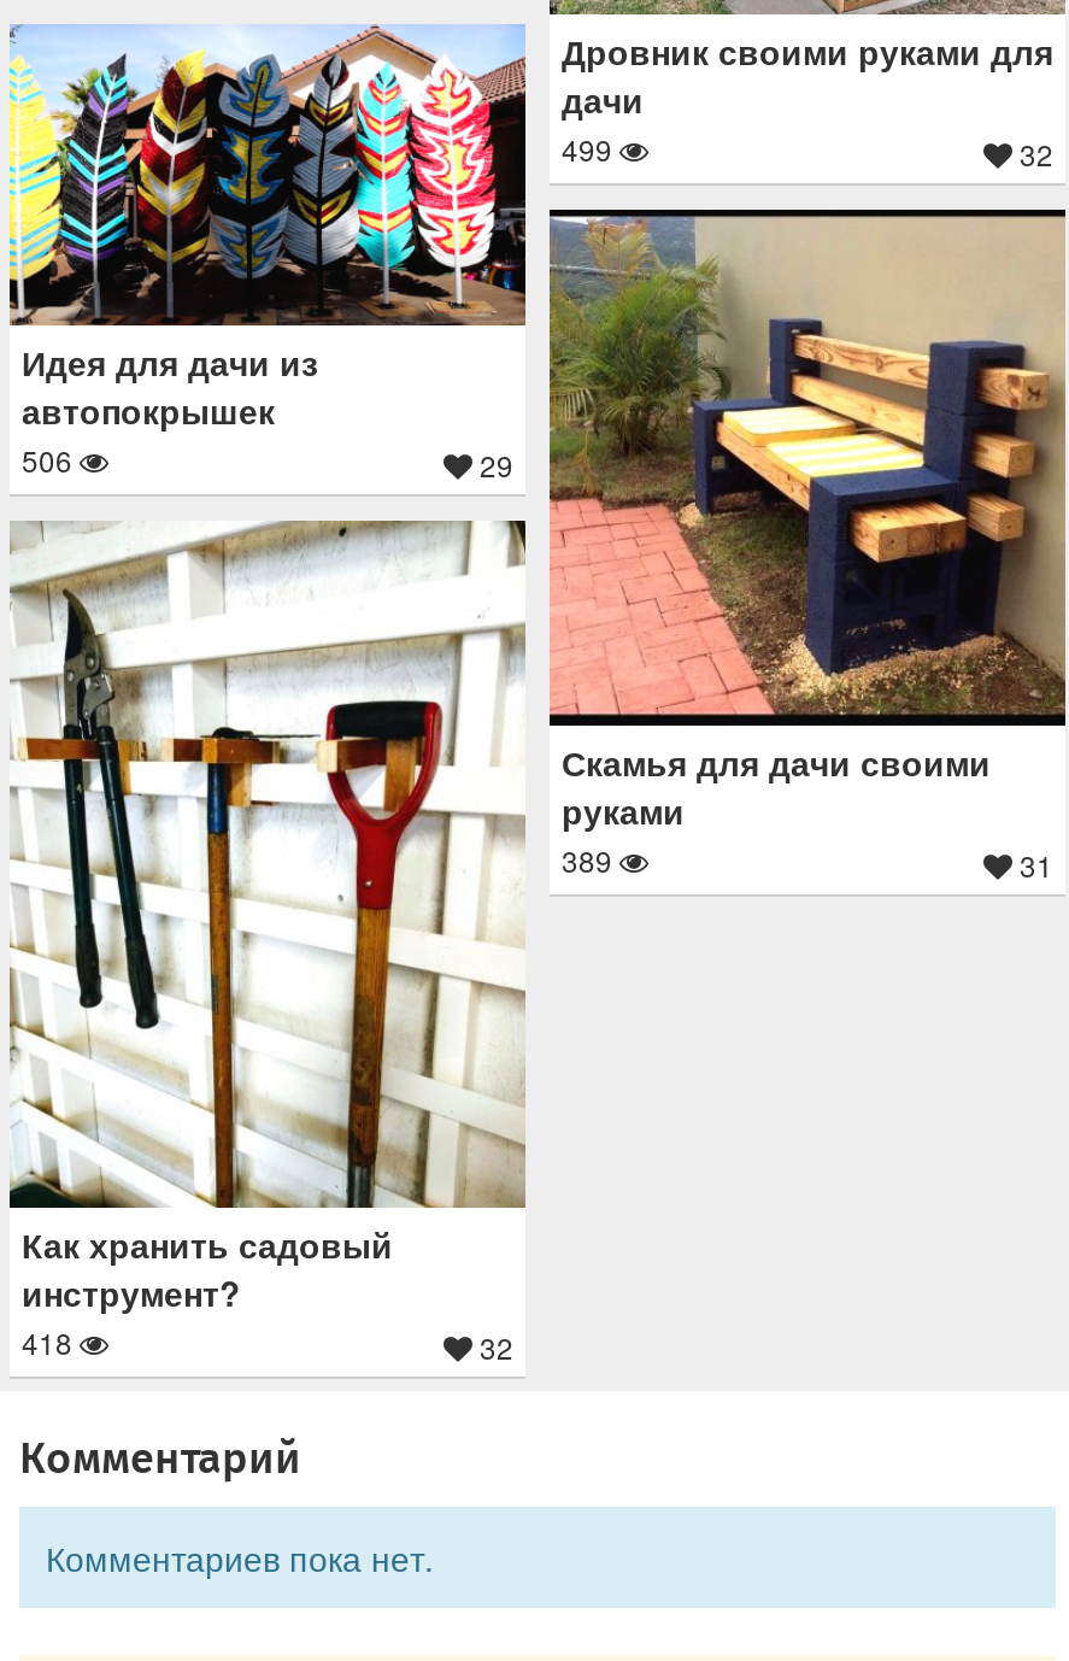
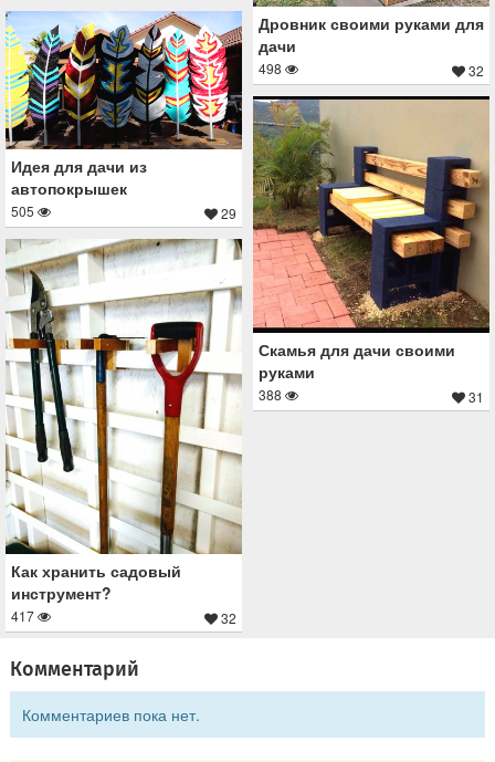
- 499
+ 498

- 506
+ 505

- 389
+ 388

- 418
+ 417
